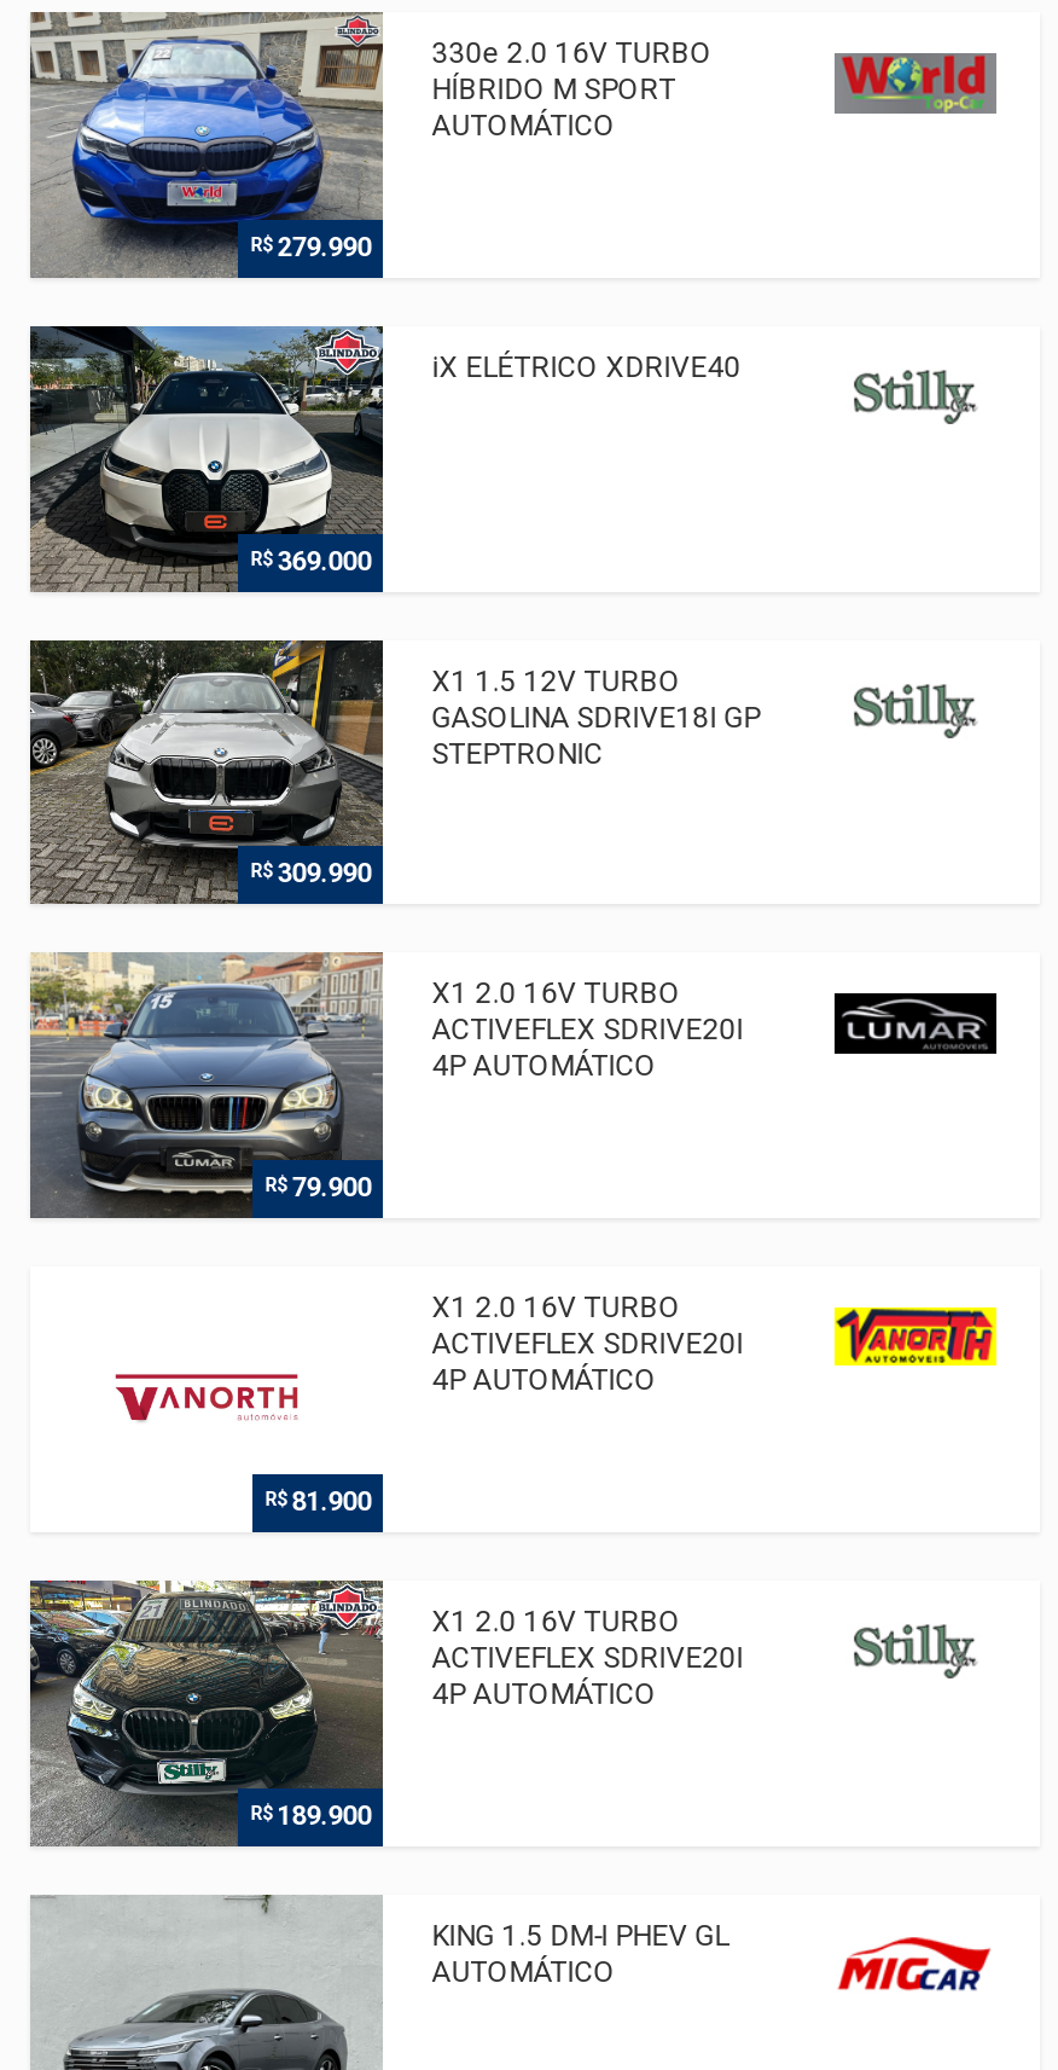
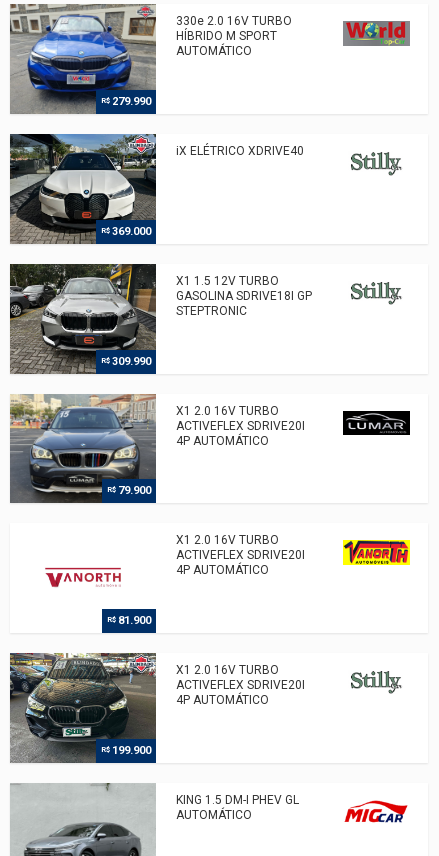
- R$189.900
+ R$199.900
